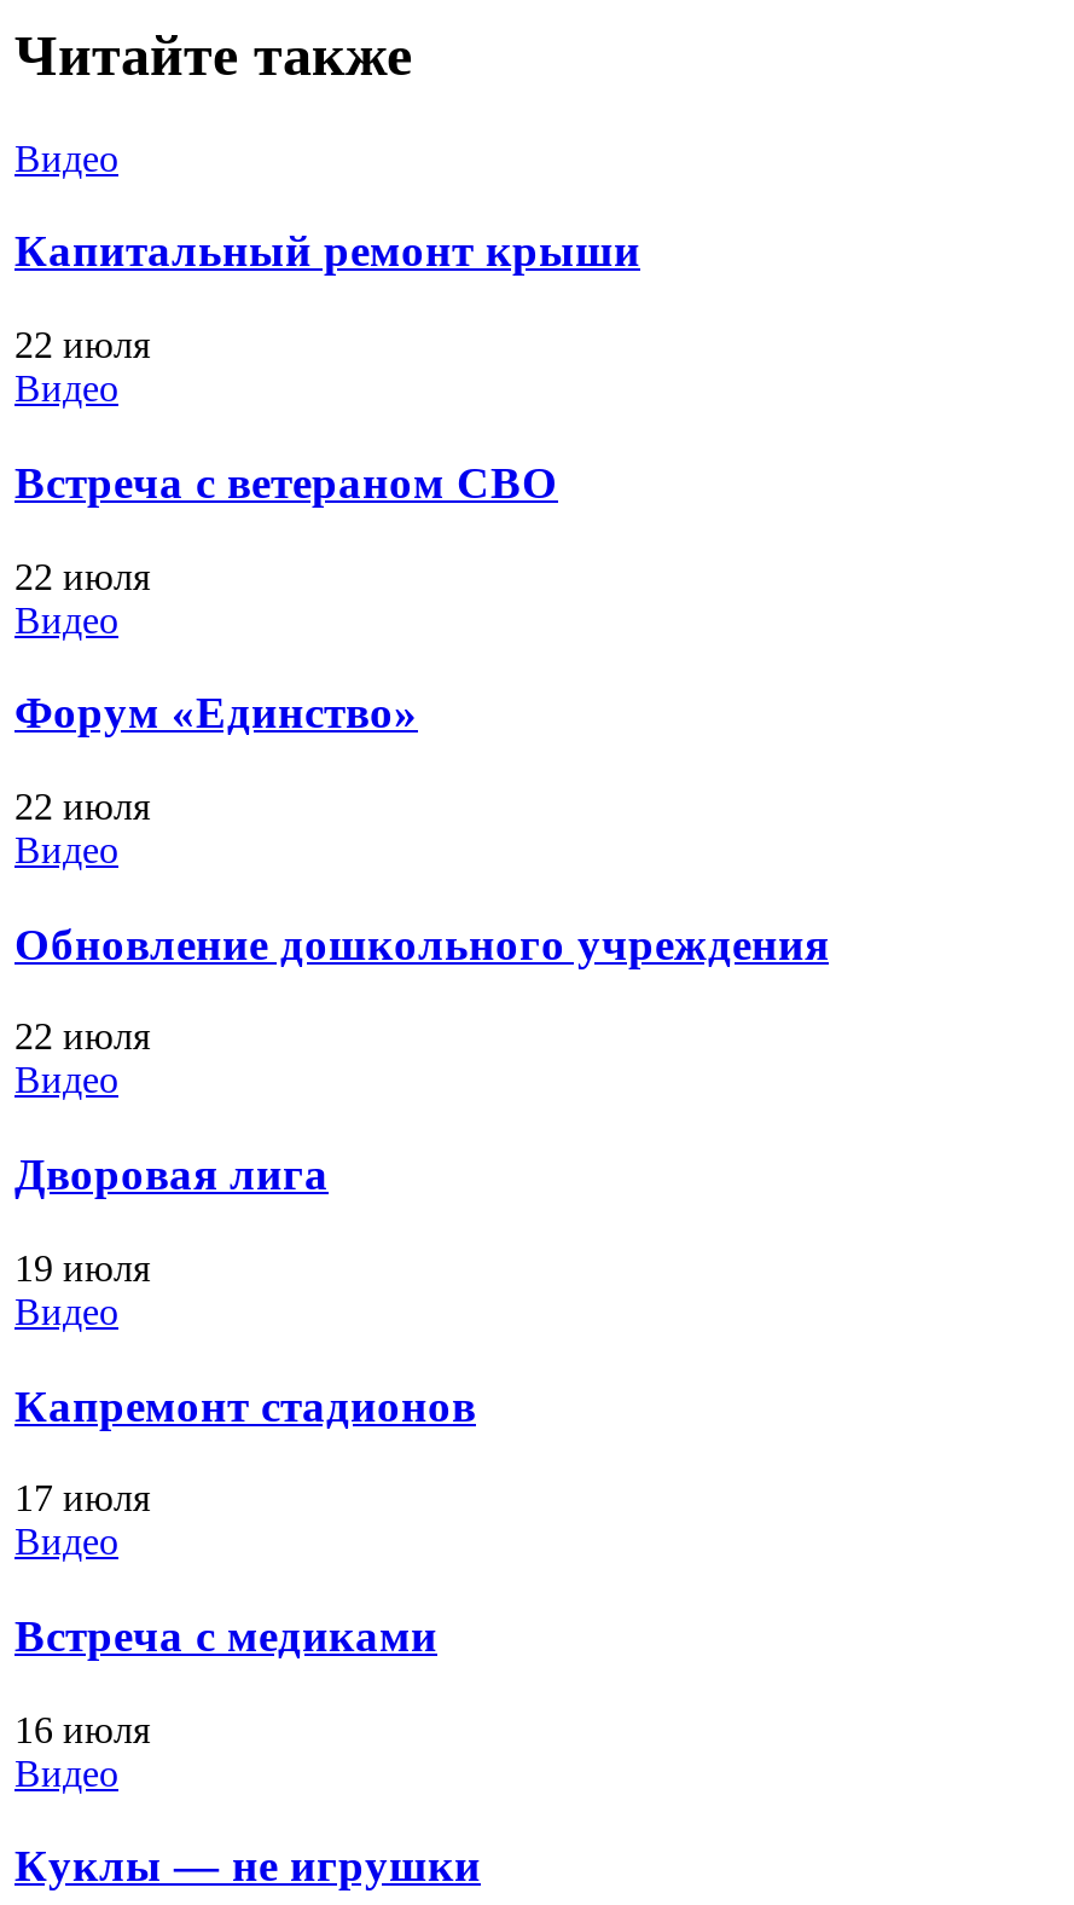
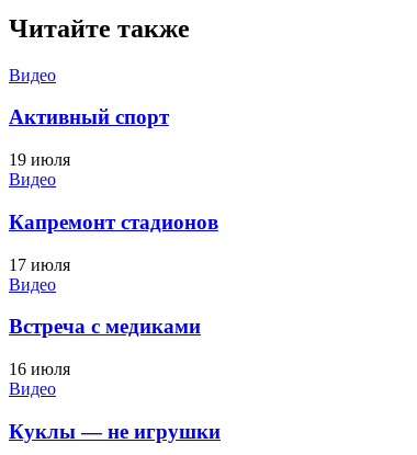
- Капитальный ремонт крыши
- 22 июля
- Видео
- Встреча с ветераном СВО
- 22 июля
- Видео
- Форум «Единство»
- 22 июля
- Видео
- Обновление дошкольного учреждения
- 22 июля
- Видео
- Дворовая лига
+ Активный спорт
